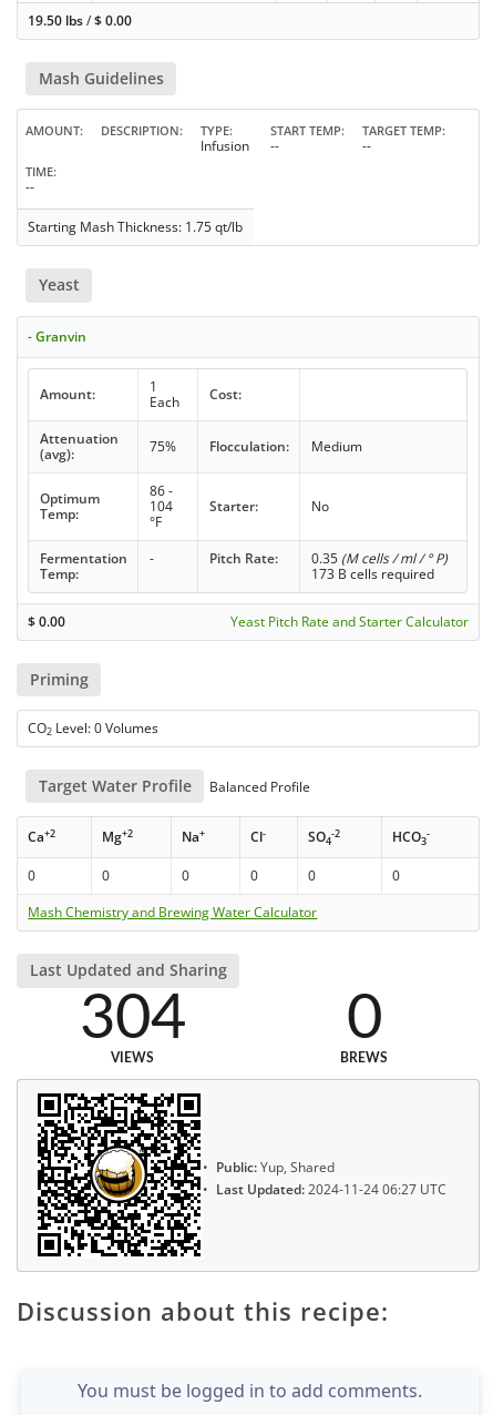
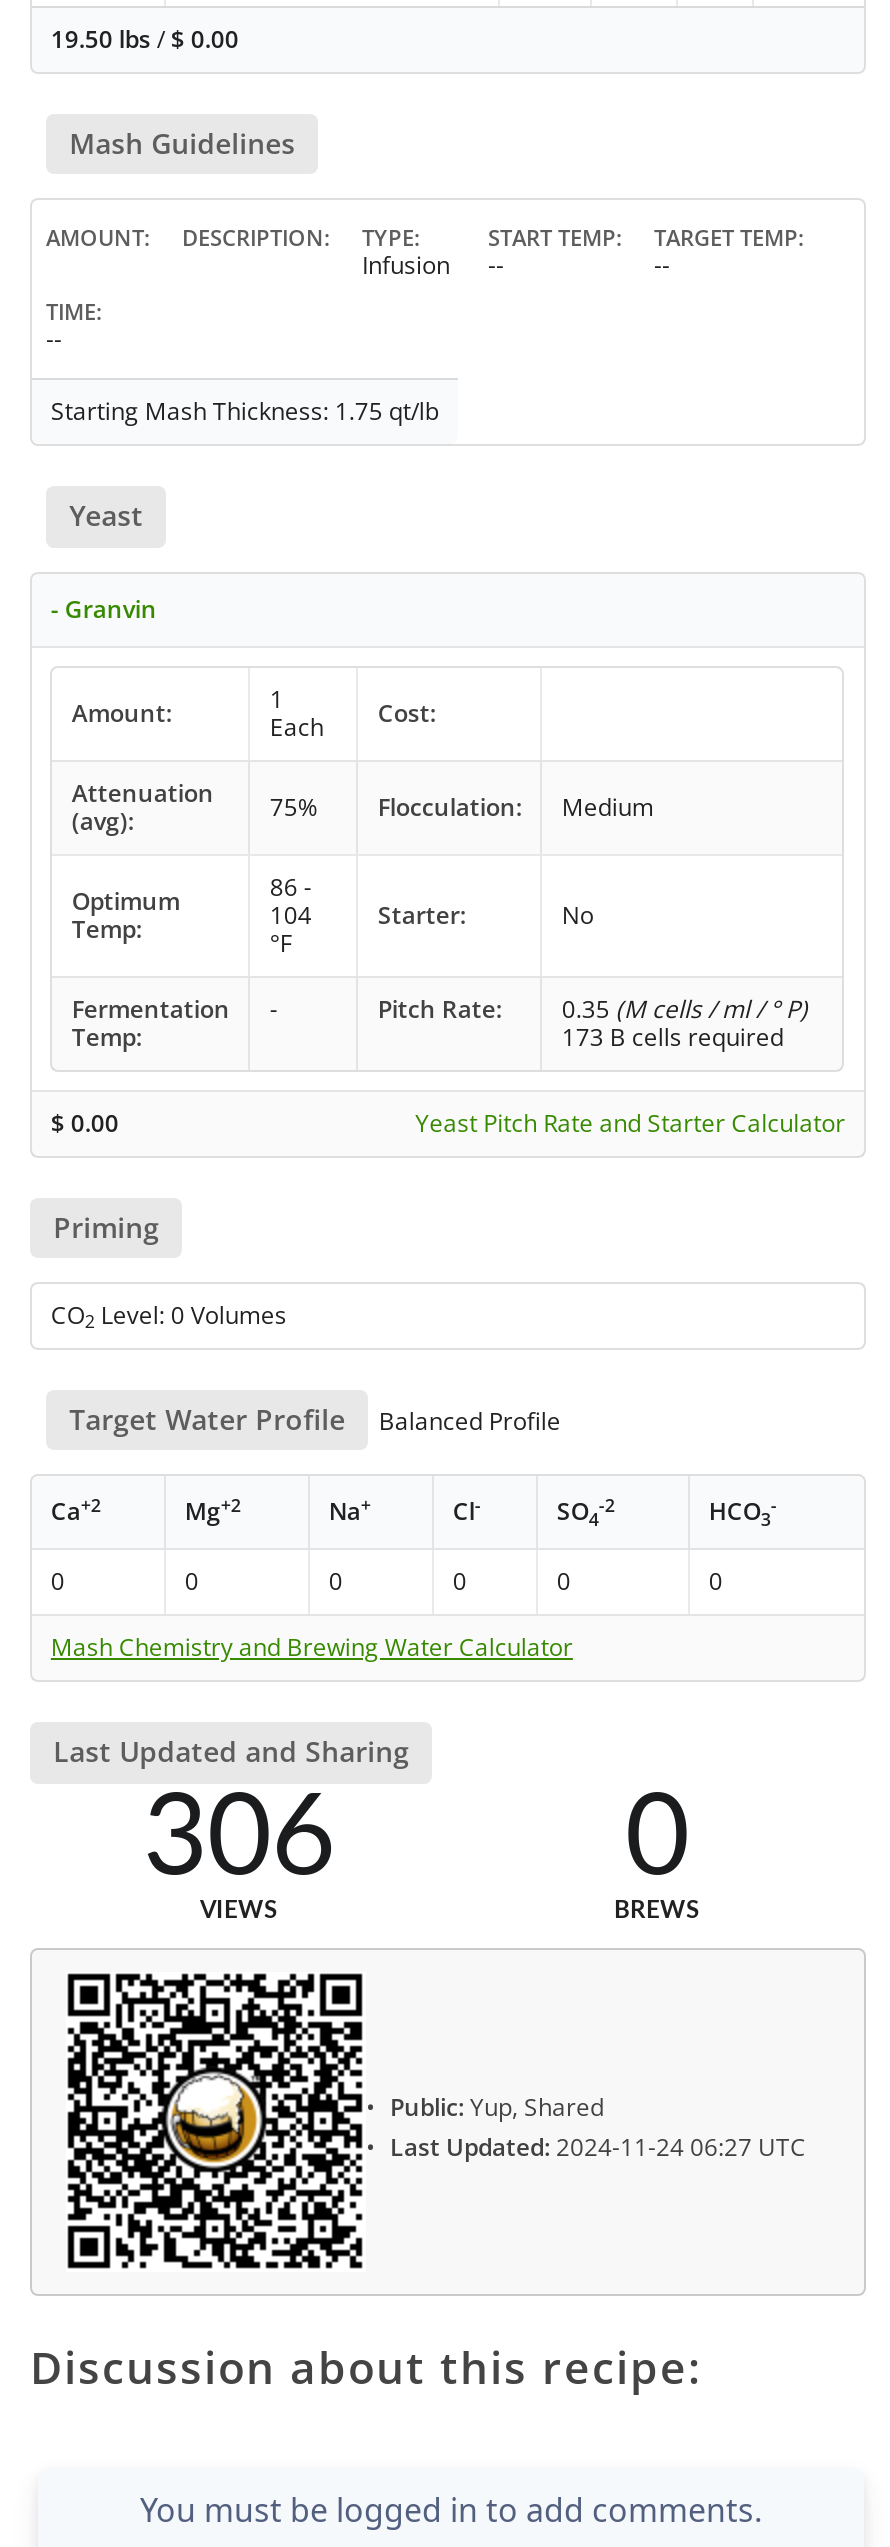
- 304
+ 306
